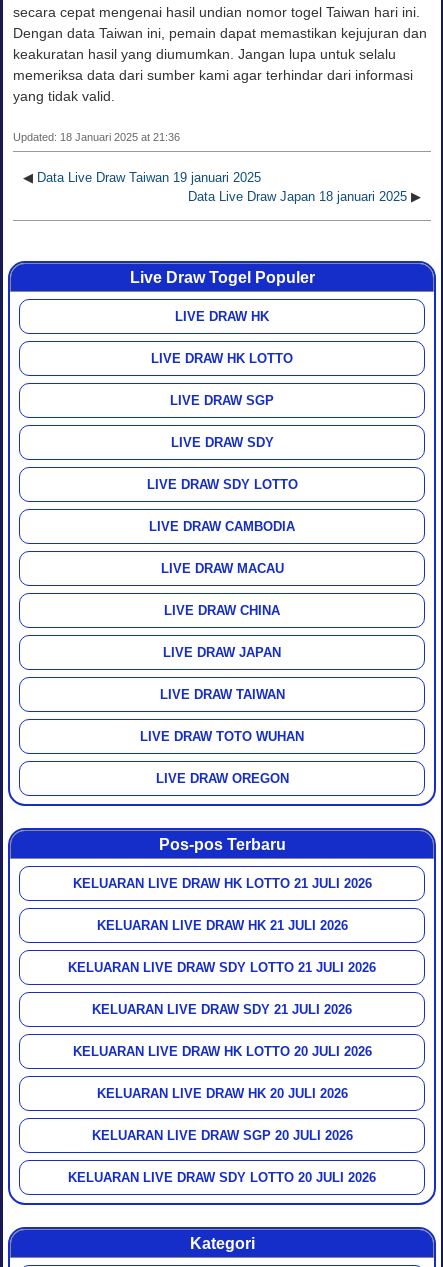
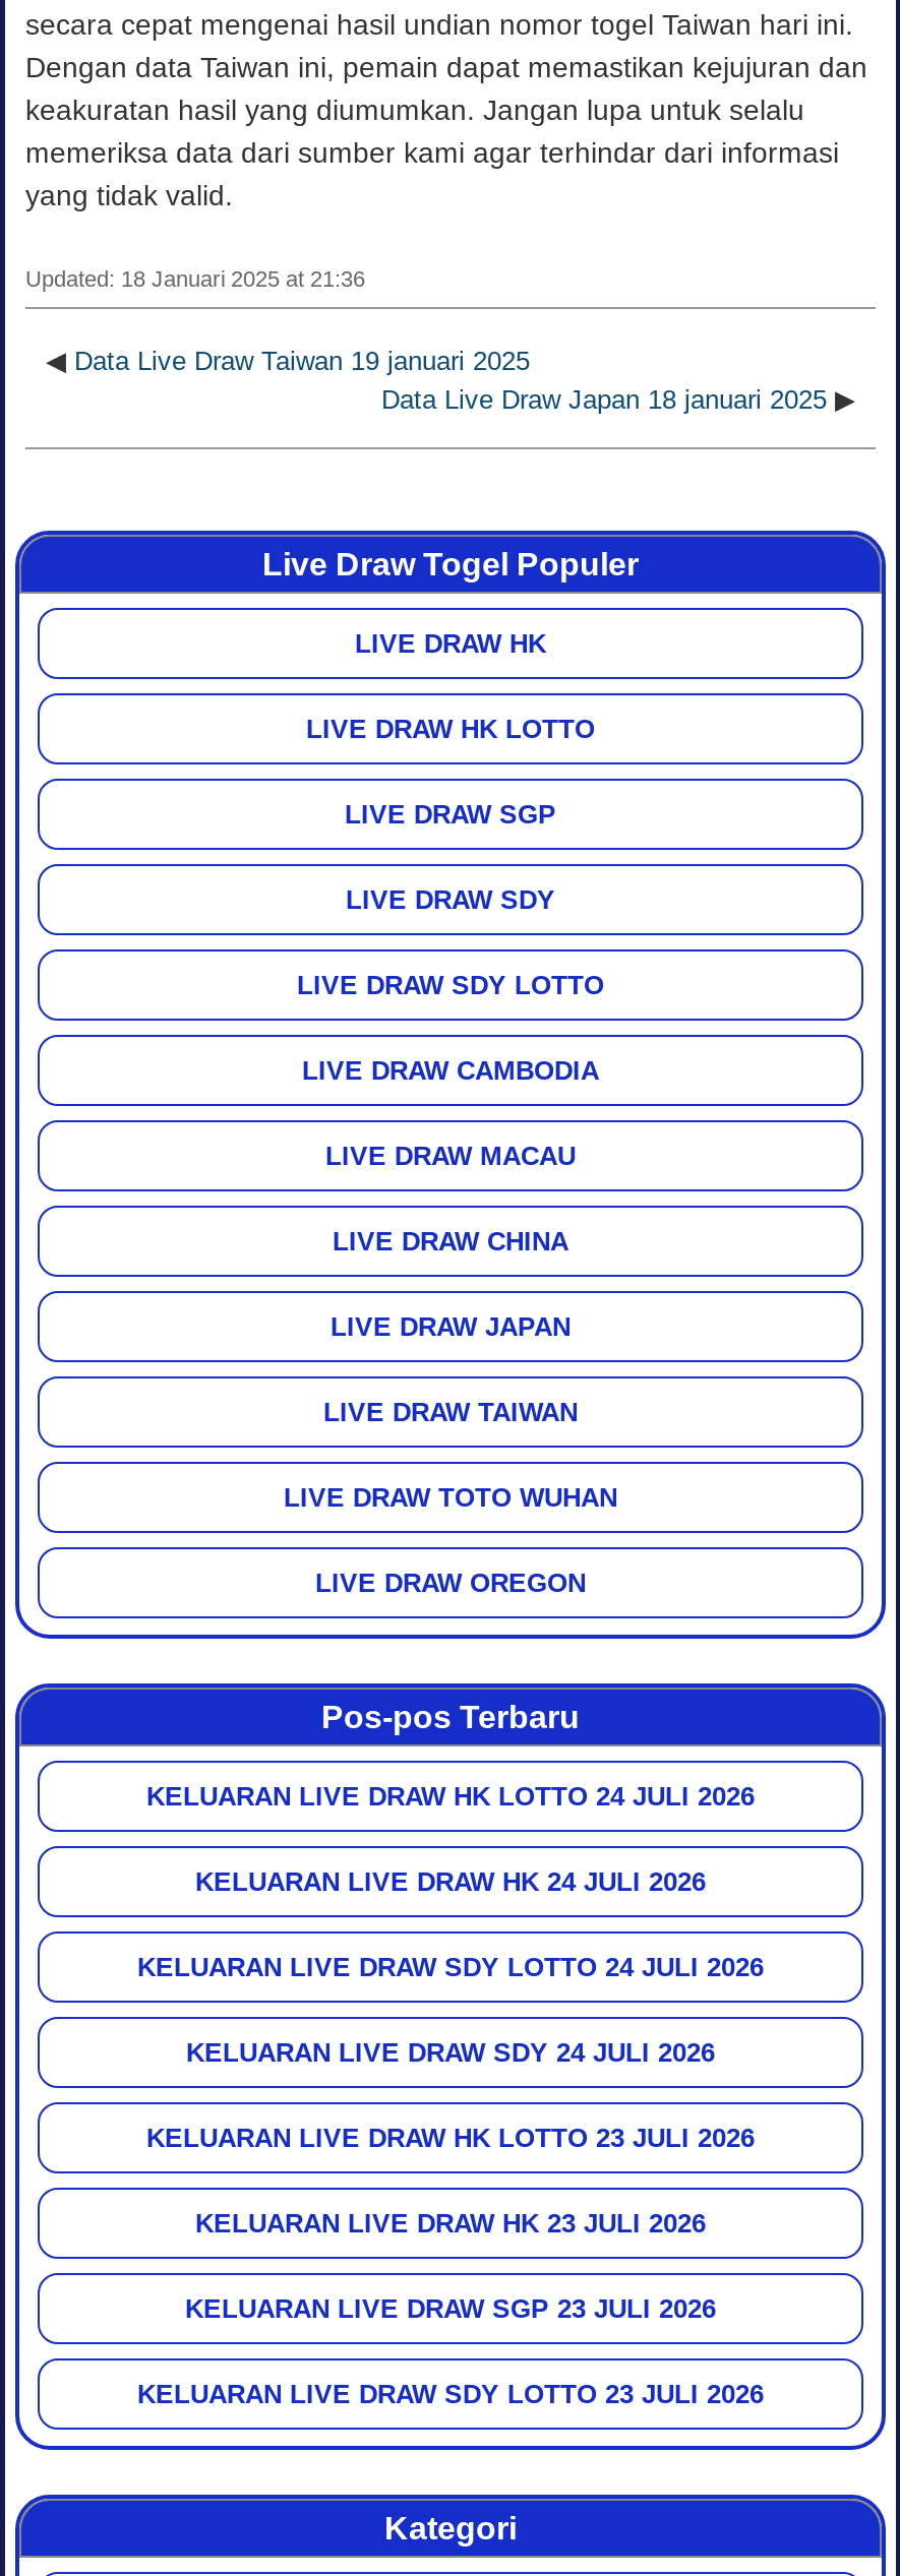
- KELUARAN LIVE DRAW HK LOTTO 21 JULI 2026
+ KELUARAN LIVE DRAW HK LOTTO 24 JULI 2026

- KELUARAN LIVE DRAW HK 21 JULI 2026
+ KELUARAN LIVE DRAW HK 24 JULI 2026

- KELUARAN LIVE DRAW SDY LOTTO 21 JULI 2026
+ KELUARAN LIVE DRAW SDY LOTTO 24 JULI 2026

- KELUARAN LIVE DRAW SDY 21 JULI 2026
+ KELUARAN LIVE DRAW SDY 24 JULI 2026

- KELUARAN LIVE DRAW HK LOTTO 20 JULI 2026
+ KELUARAN LIVE DRAW HK LOTTO 23 JULI 2026

- KELUARAN LIVE DRAW HK 20 JULI 2026
+ KELUARAN LIVE DRAW HK 23 JULI 2026

- KELUARAN LIVE DRAW SGP 20 JULI 2026
+ KELUARAN LIVE DRAW SGP 23 JULI 2026

- KELUARAN LIVE DRAW SDY LOTTO 20 JULI 2026
+ KELUARAN LIVE DRAW SDY LOTTO 23 JULI 2026
